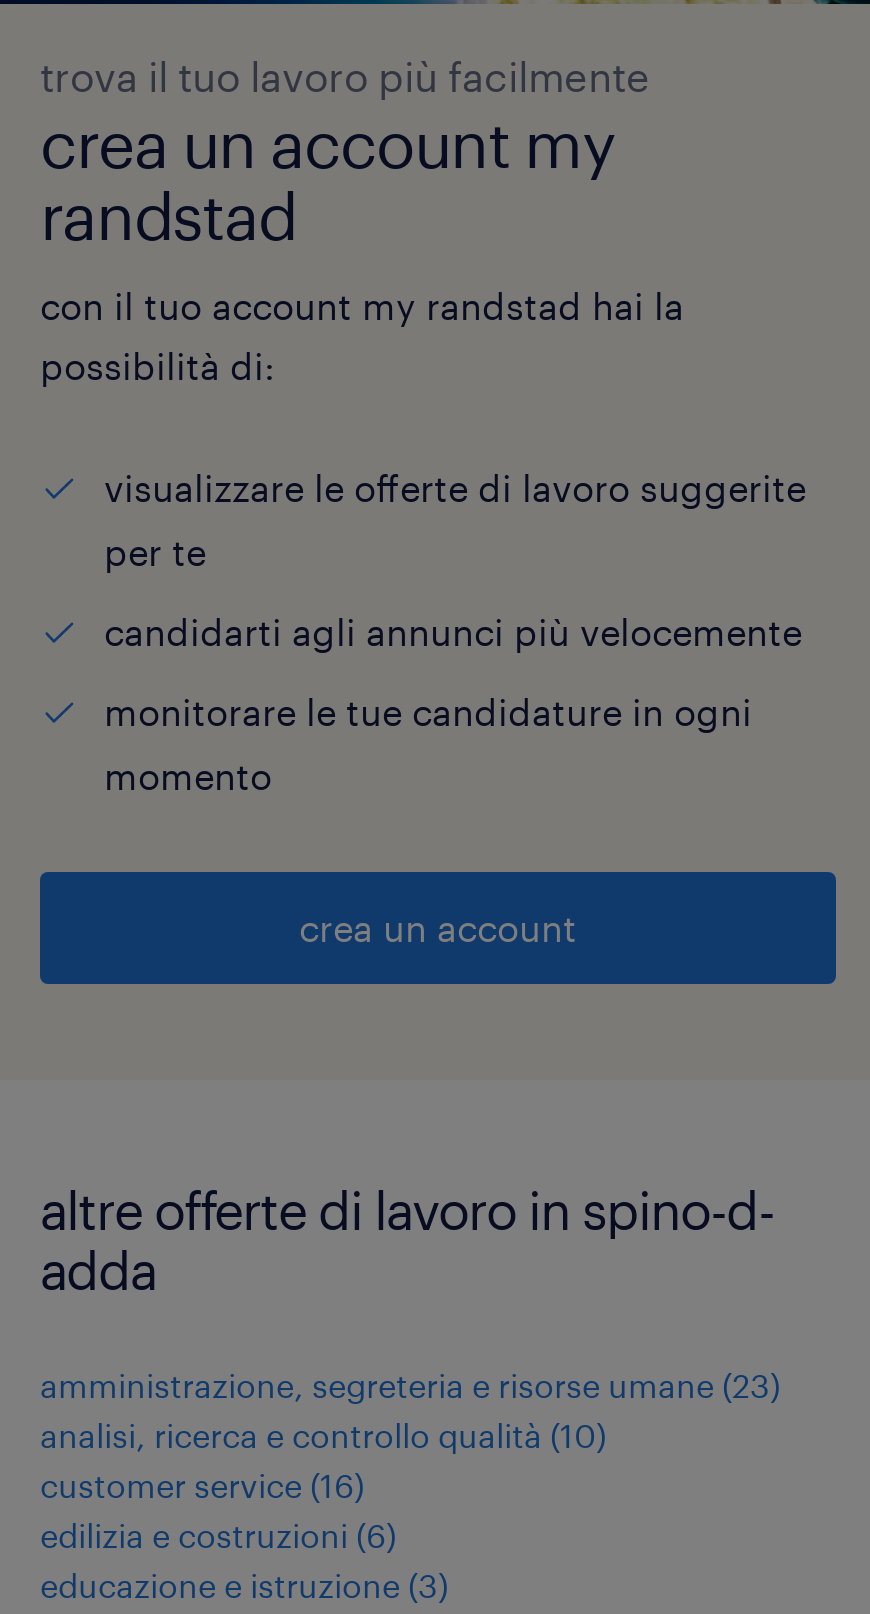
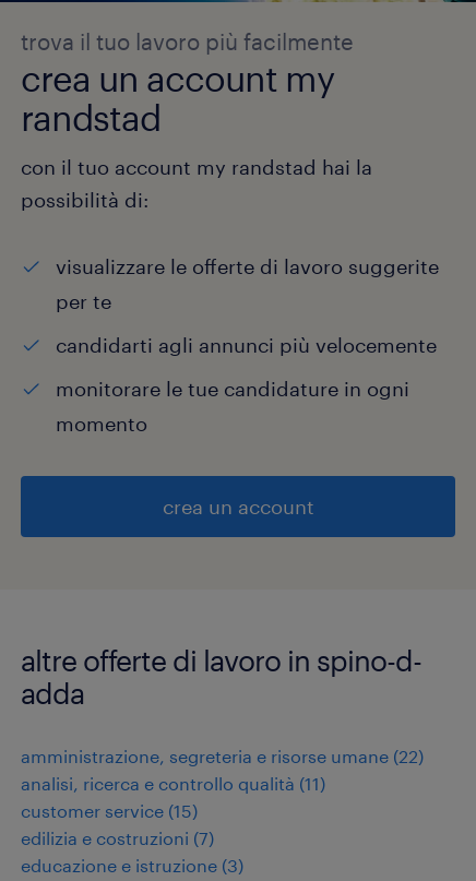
- amministrazione, segreteria e risorse umane (23)
+ amministrazione, segreteria e risorse umane (22)

- analisi, ricerca e controllo qualità (10)
+ analisi, ricerca e controllo qualità (11)

- customer service (16)
+ customer service (15)

- edilizia e costruzioni (6)
+ edilizia e costruzioni (7)
